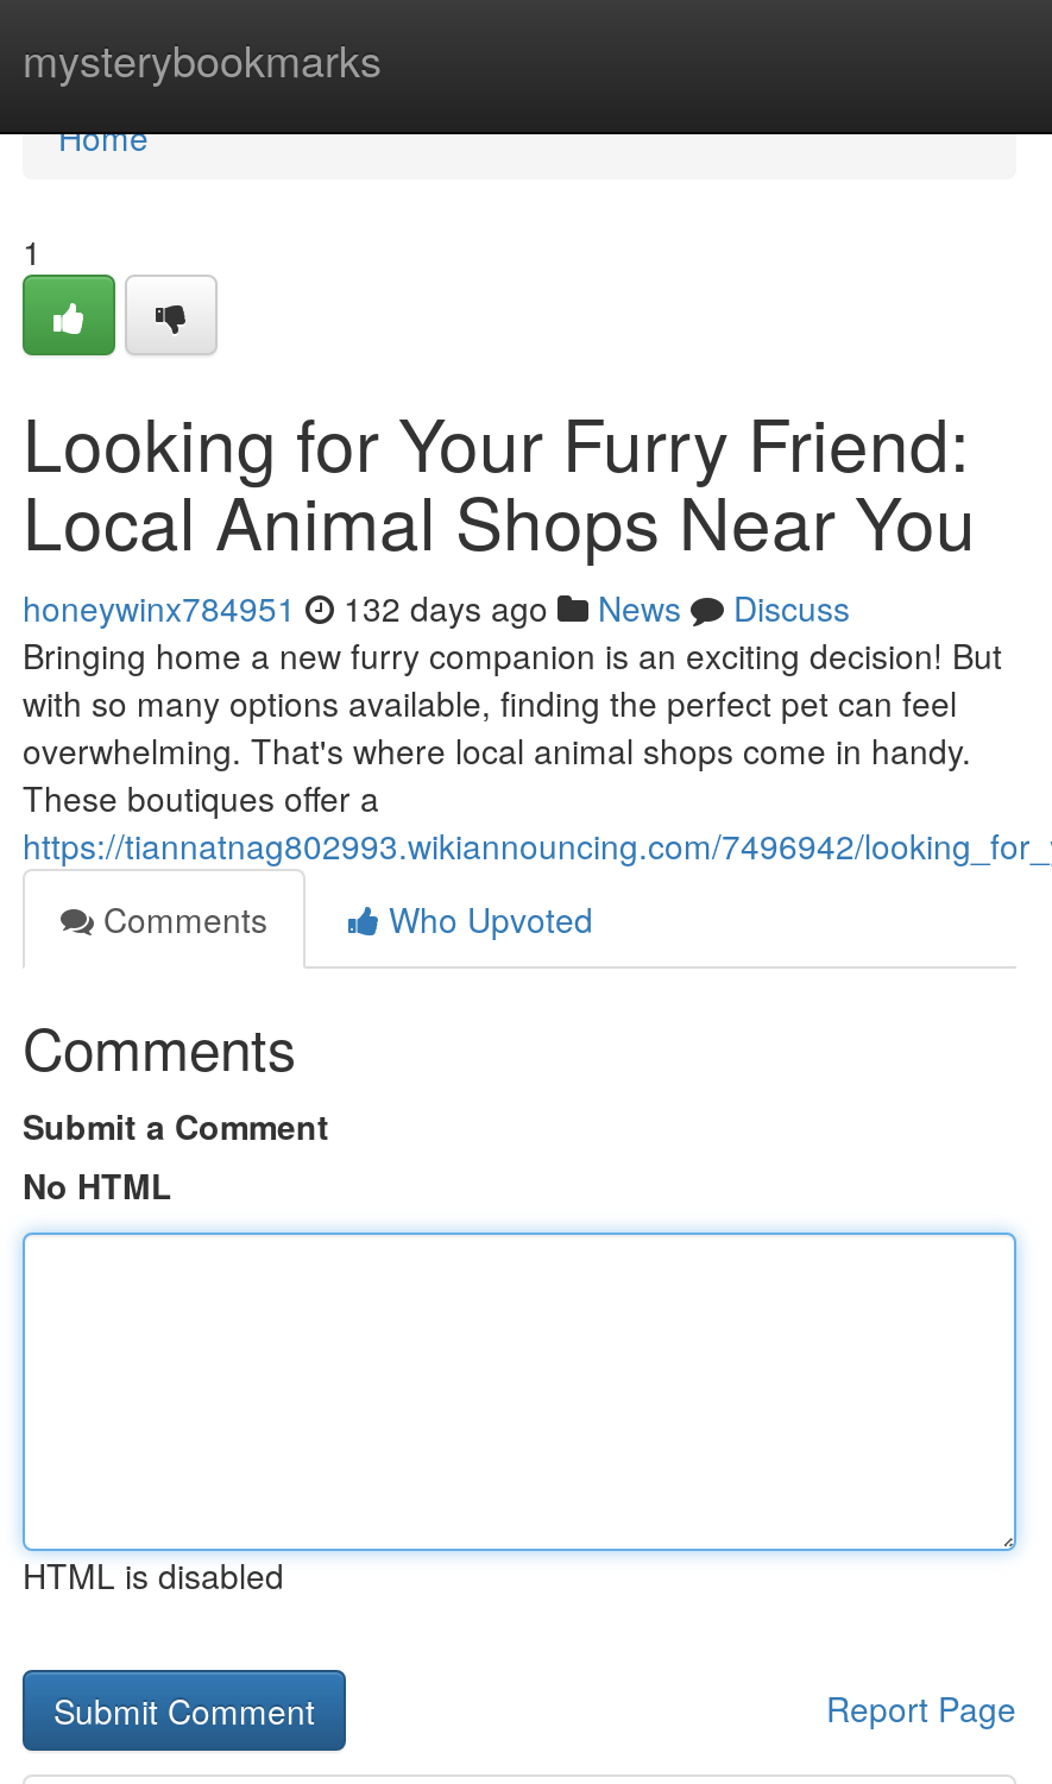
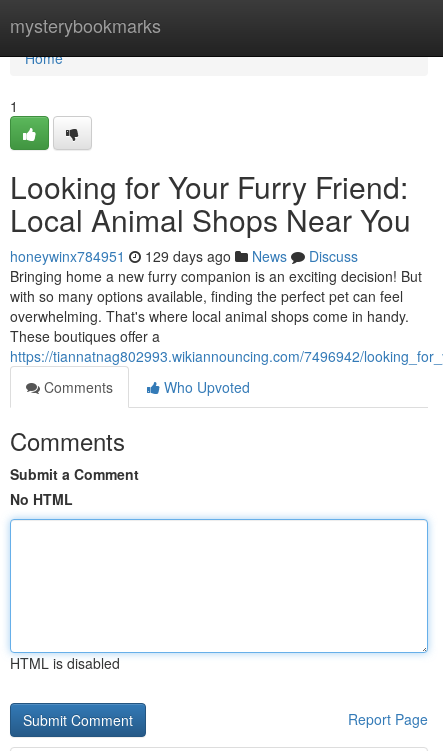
- honeywinx784951 132 days ago News Discuss
+ honeywinx784951 129 days ago News Discuss
